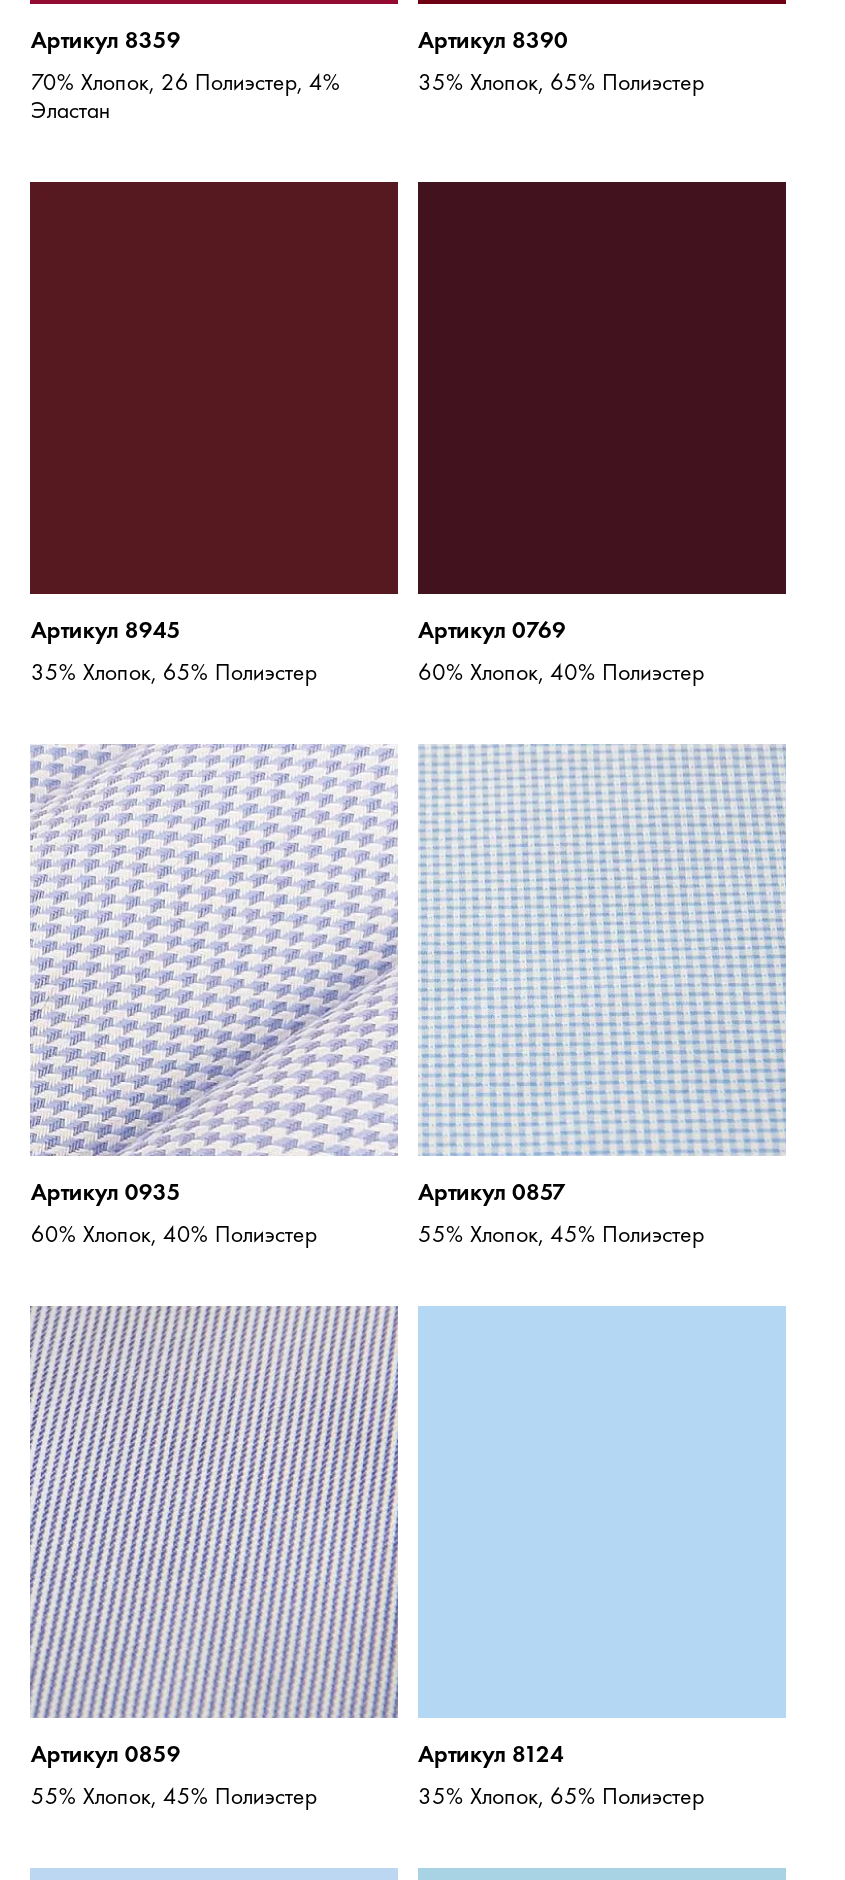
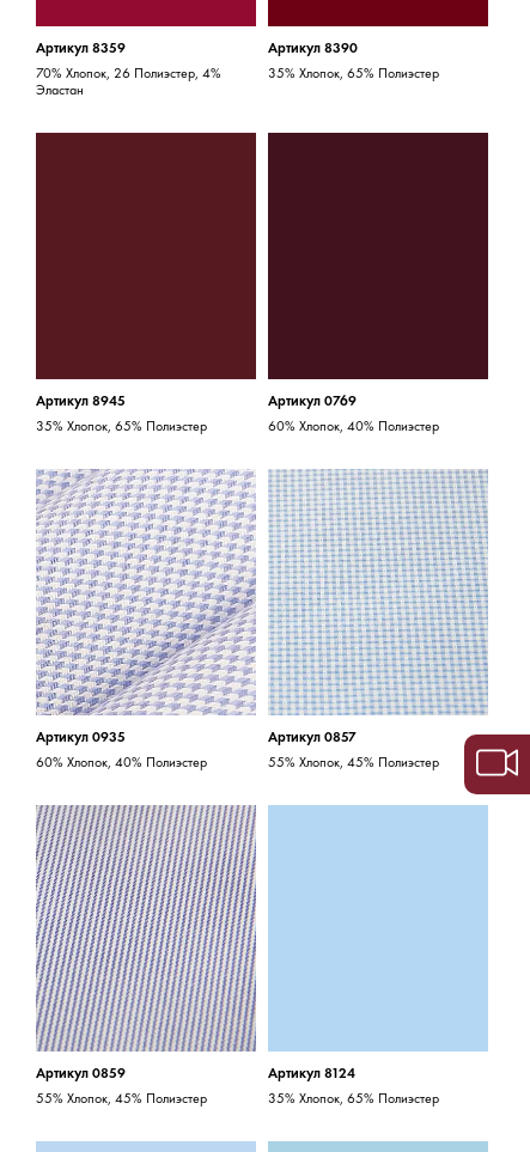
+ [image]
